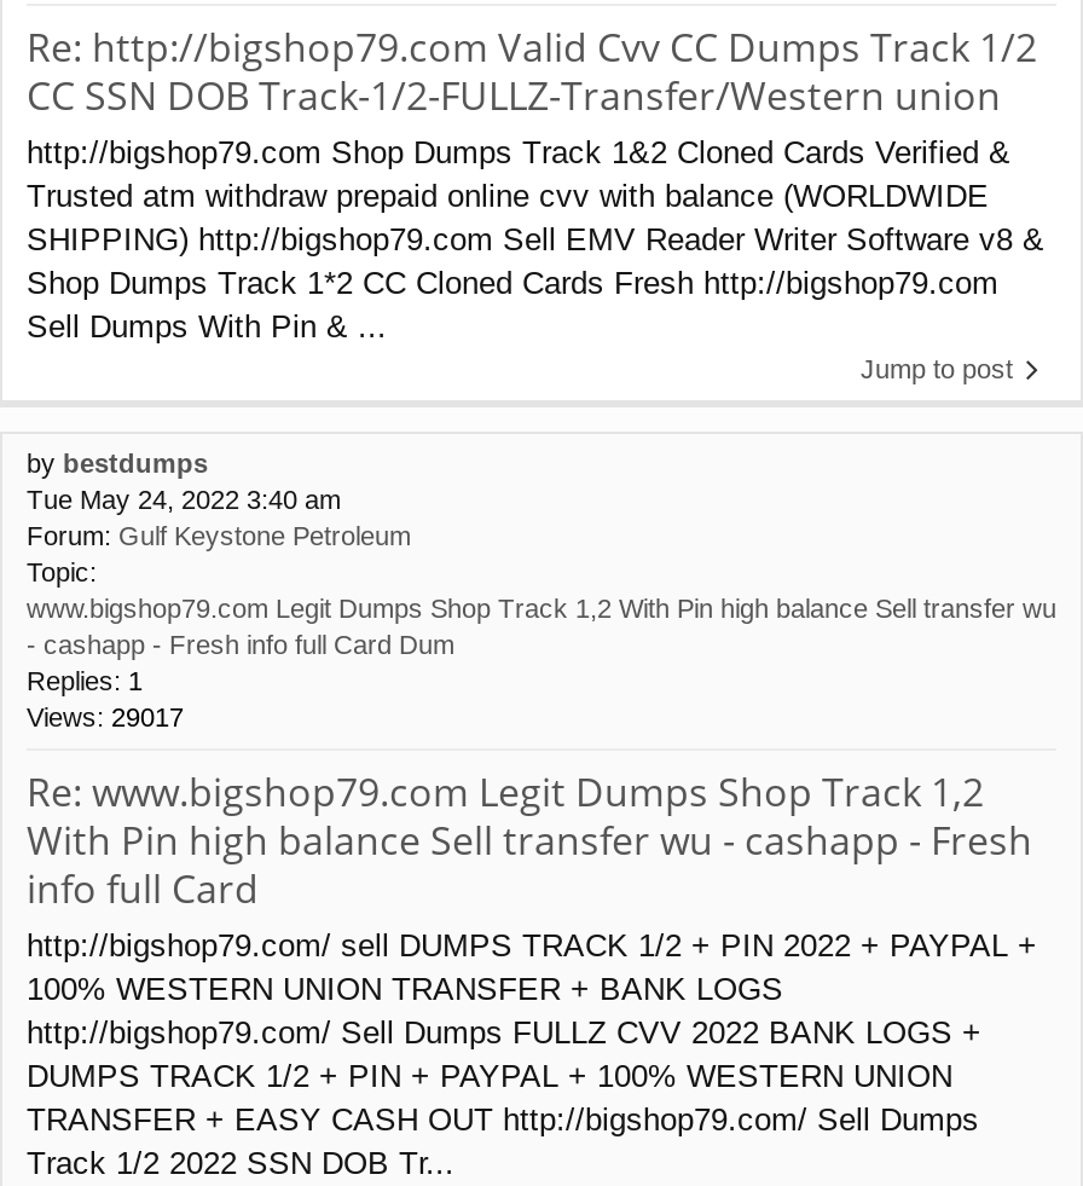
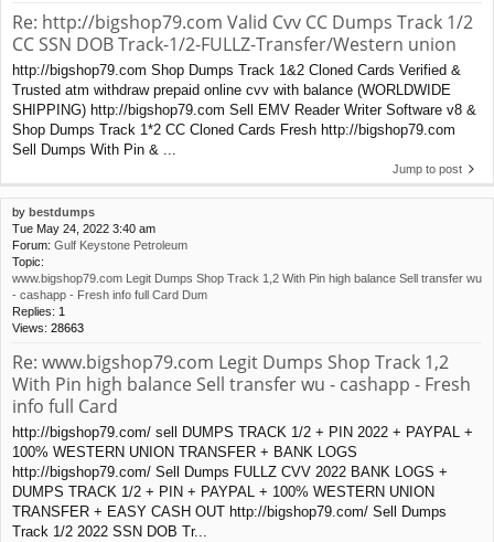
- Views: 29017
+ Views: 28663
